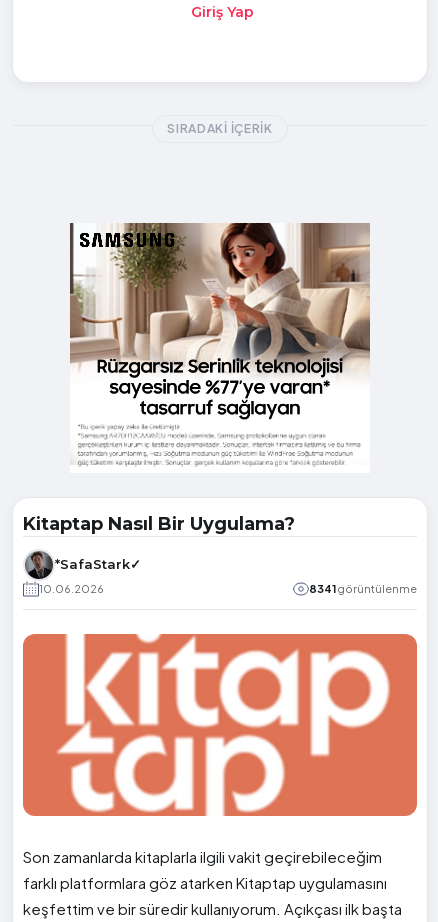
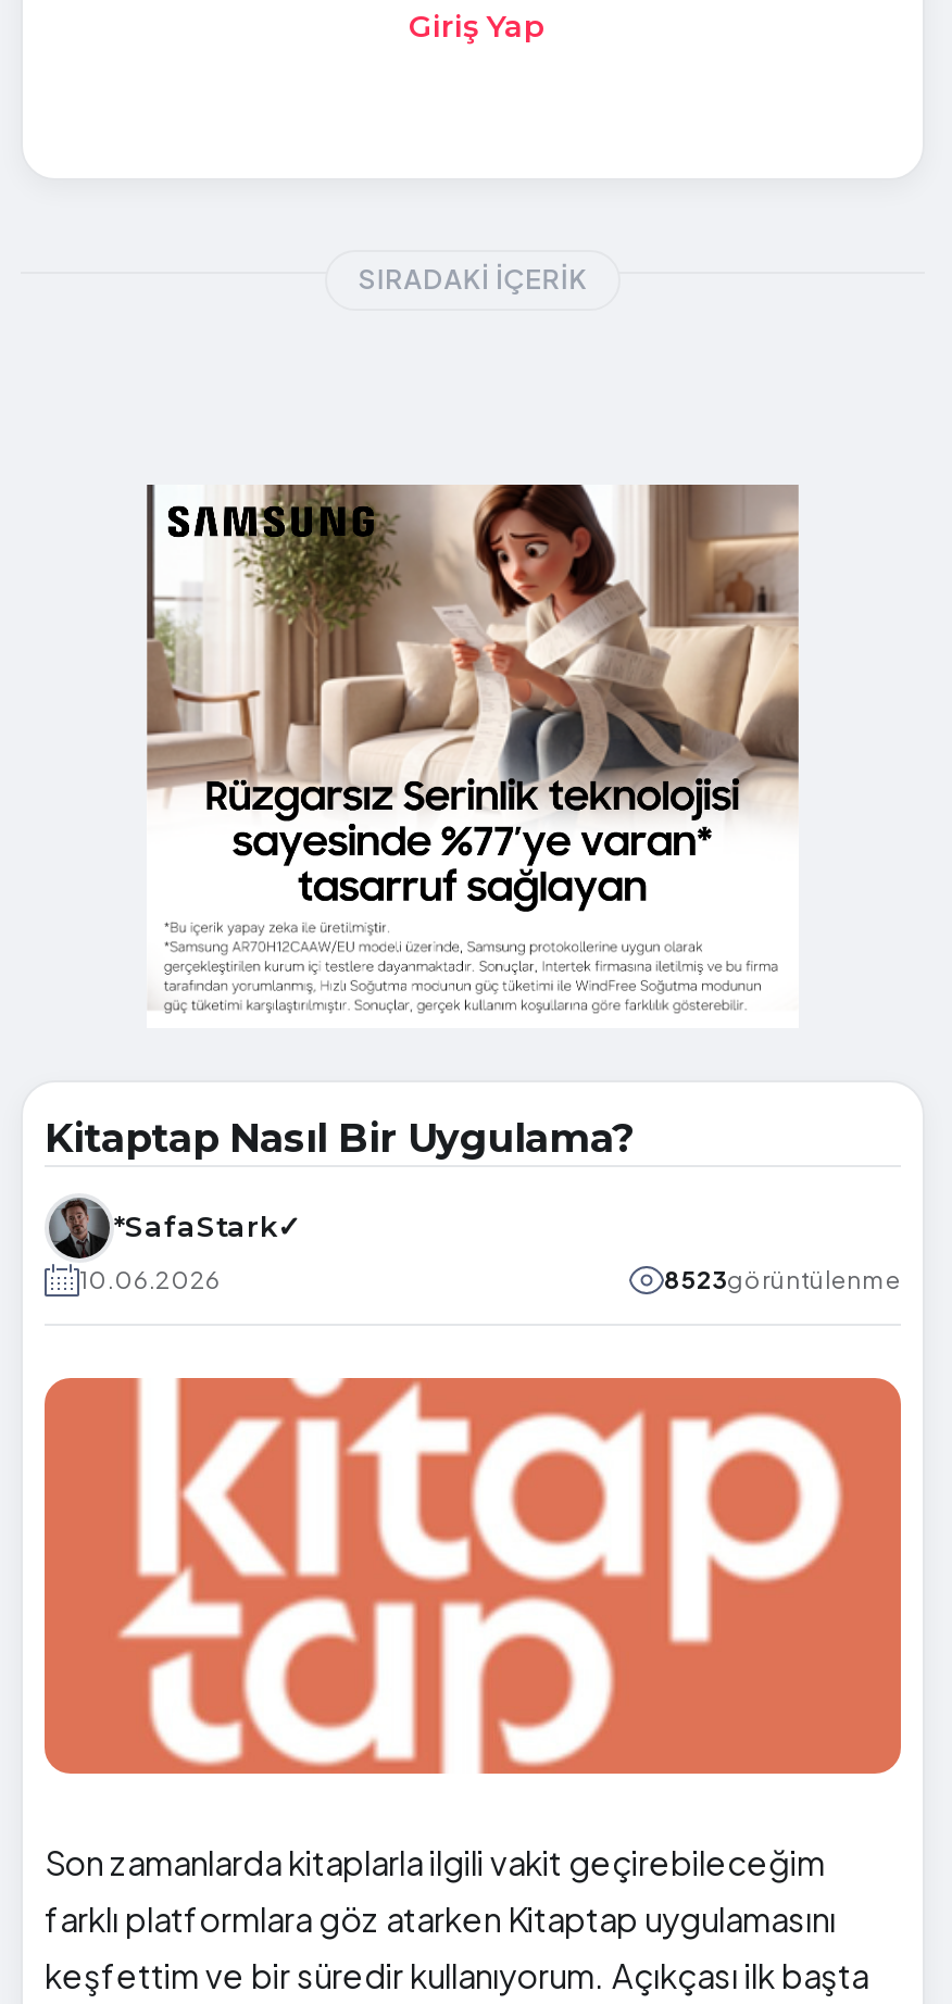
- 8341görüntülenme
+ 8523görüntülenme
